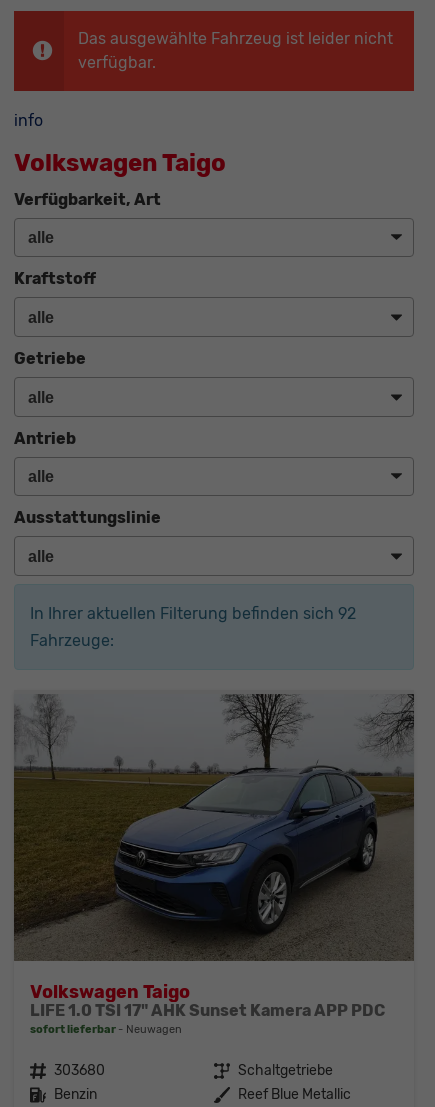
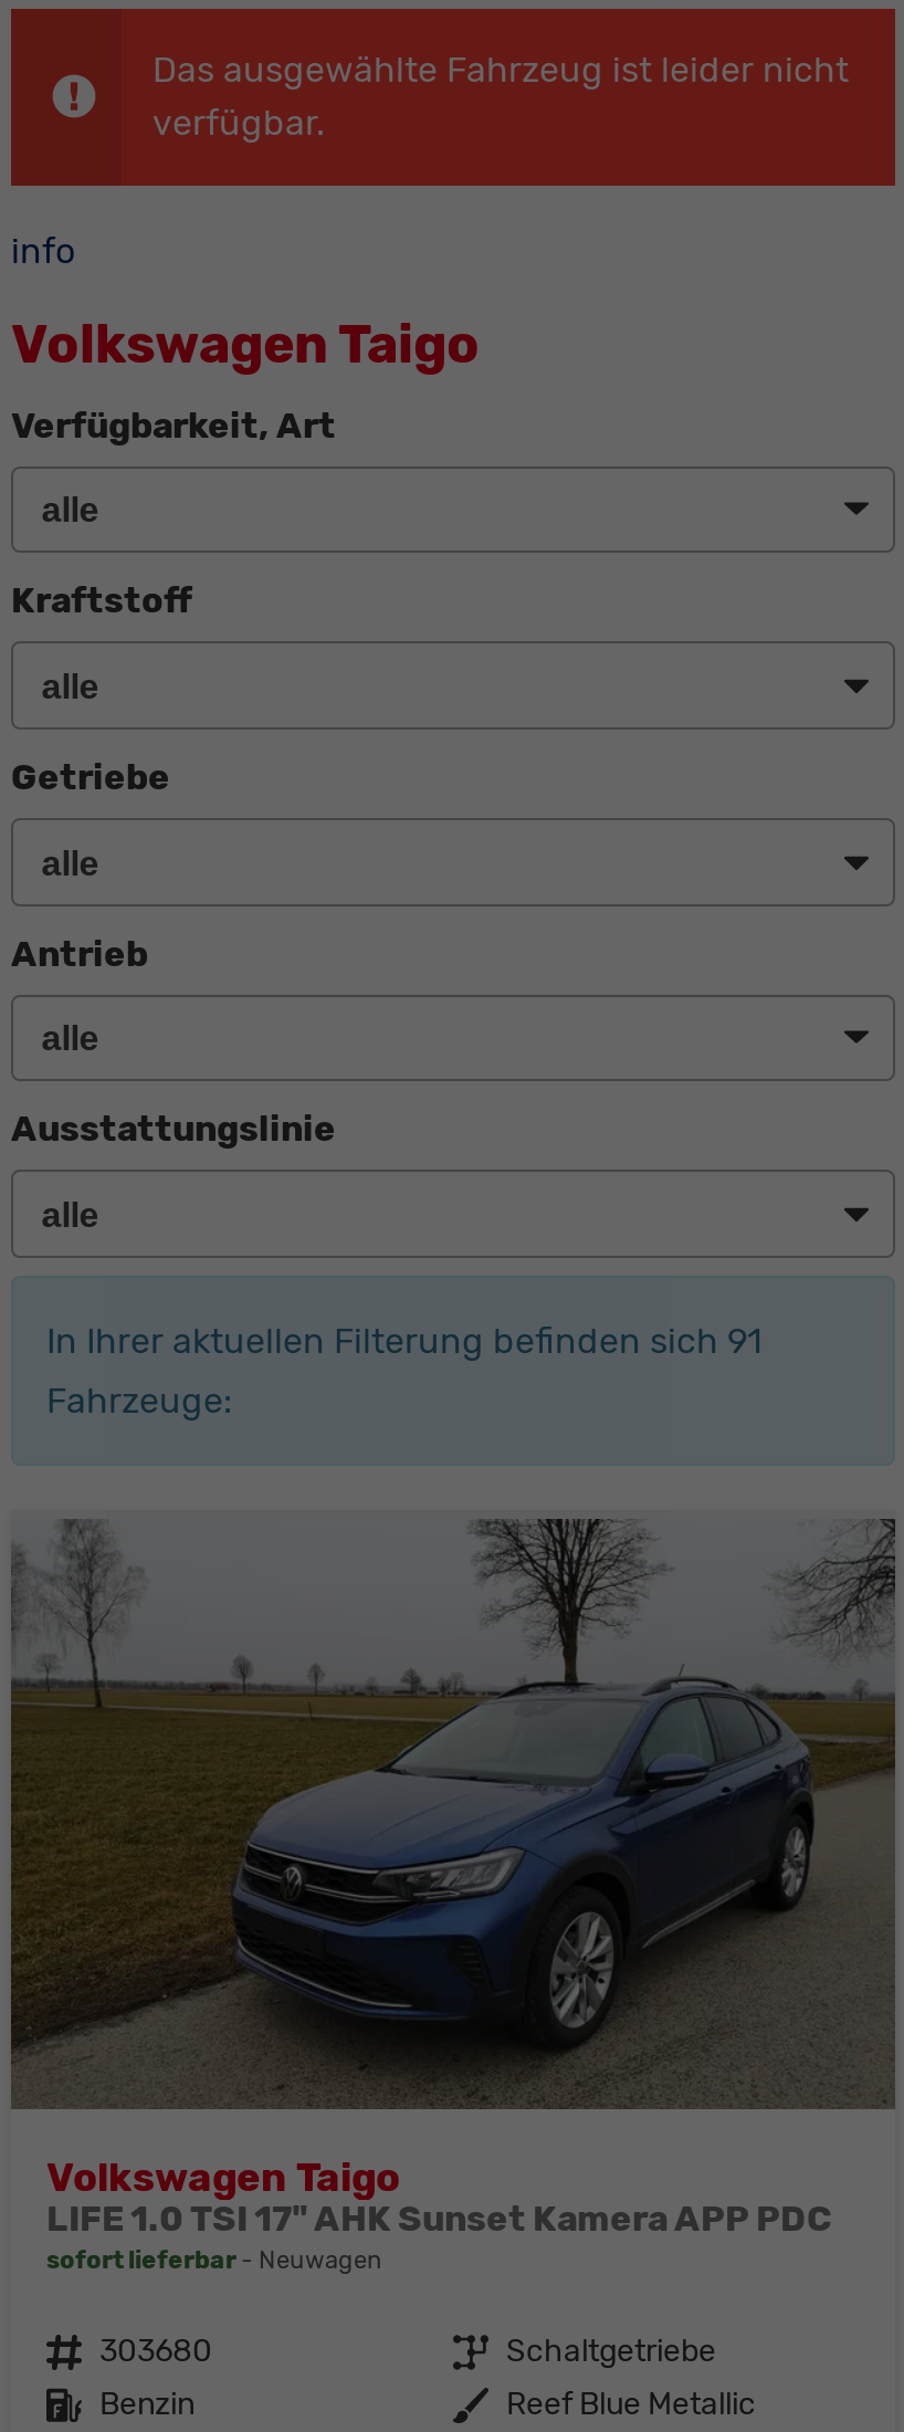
- In Ihrer aktuellen Filterung befinden sich 92
+ In Ihrer aktuellen Filterung befinden sich 91
